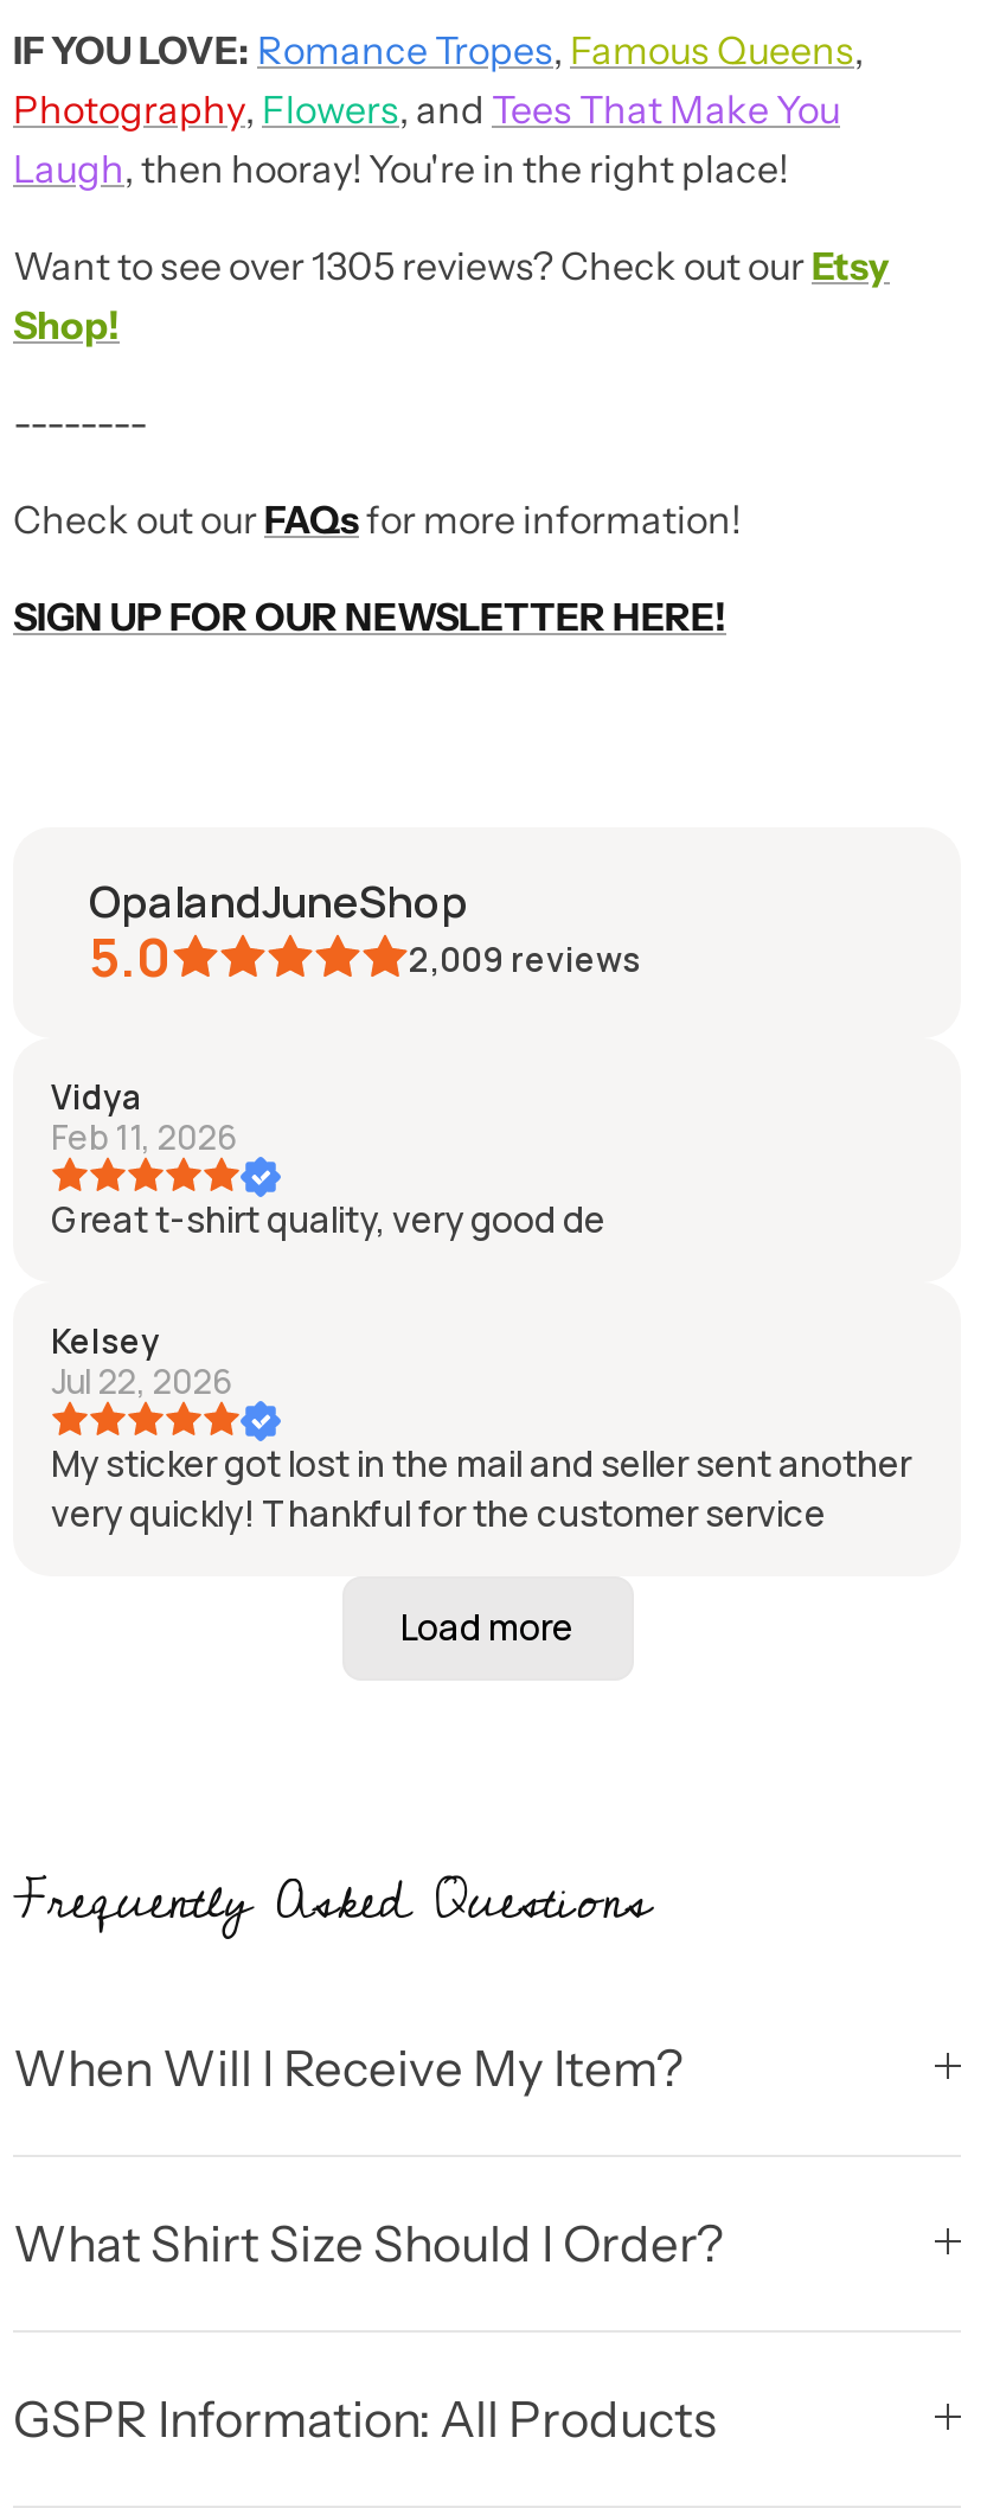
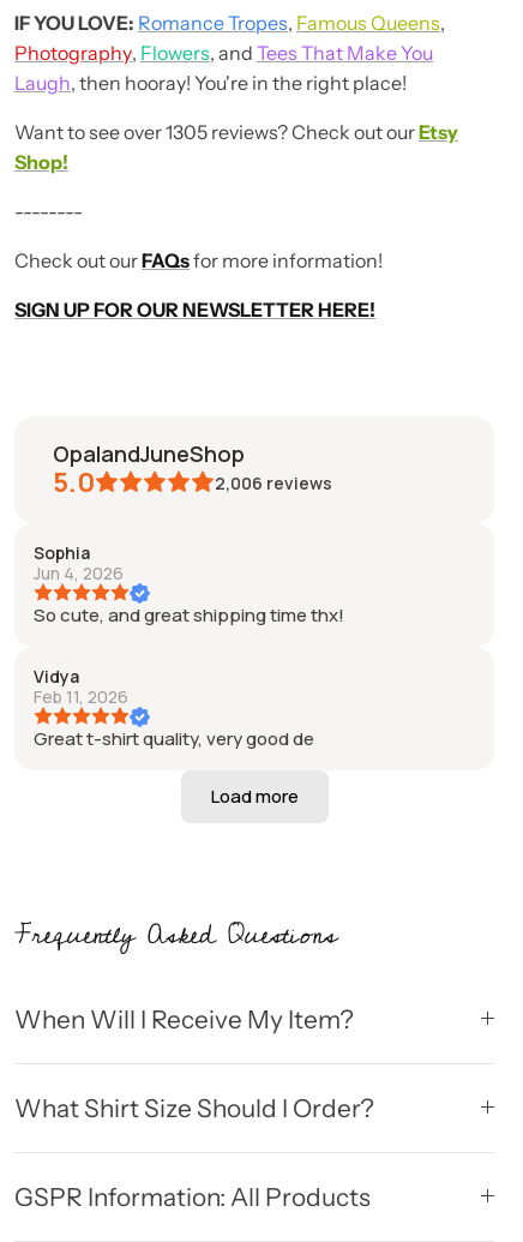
- 2,009 reviews
+ 2,006 reviews
+ Sophia
+ Jun 4, 2026
+ So cute, and great shipping time thx!

moved down: Vidya | Feb 11, 2026 | Great t-shirt quality, very good de

- Kelsey
- Jul 22, 2026
- My sticker got lost in the mail and seller sent another
- very quickly! Thankful for the customer service
